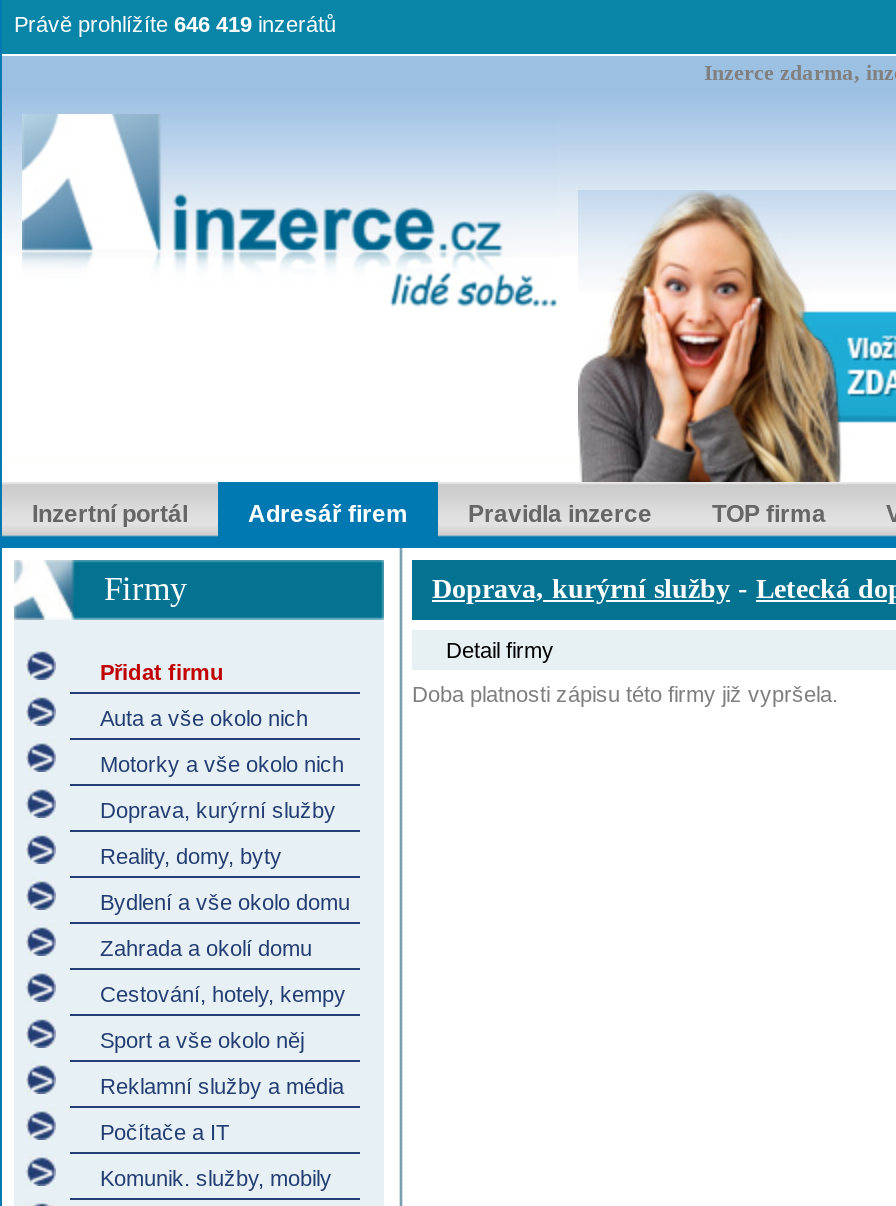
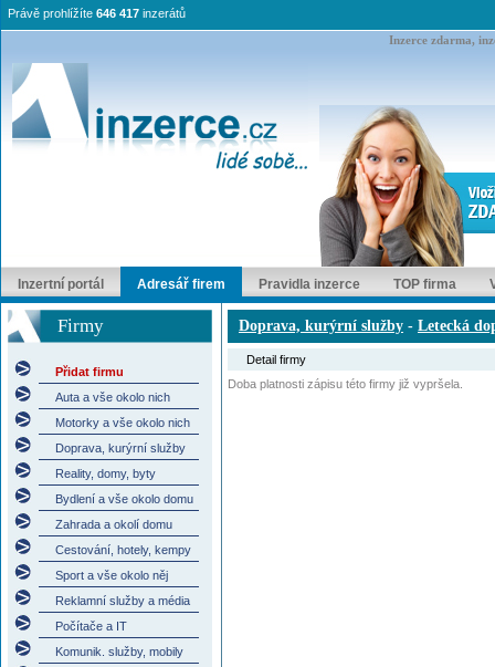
- Právě prohlížíte 646 419 inzerátů
+ Právě prohlížíte 646 417 inzerátů
